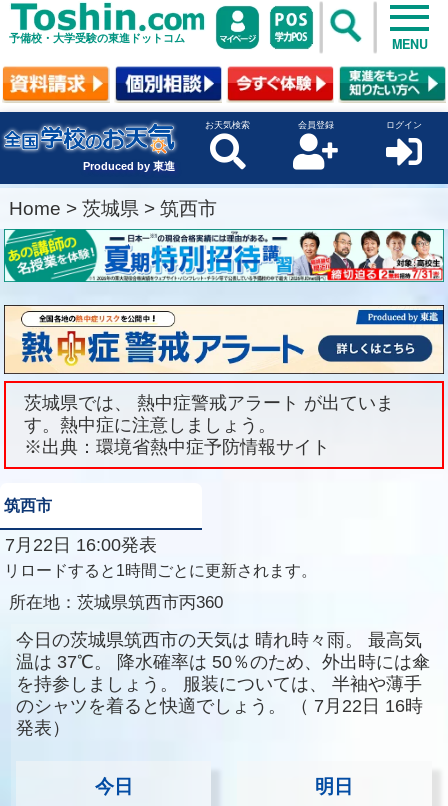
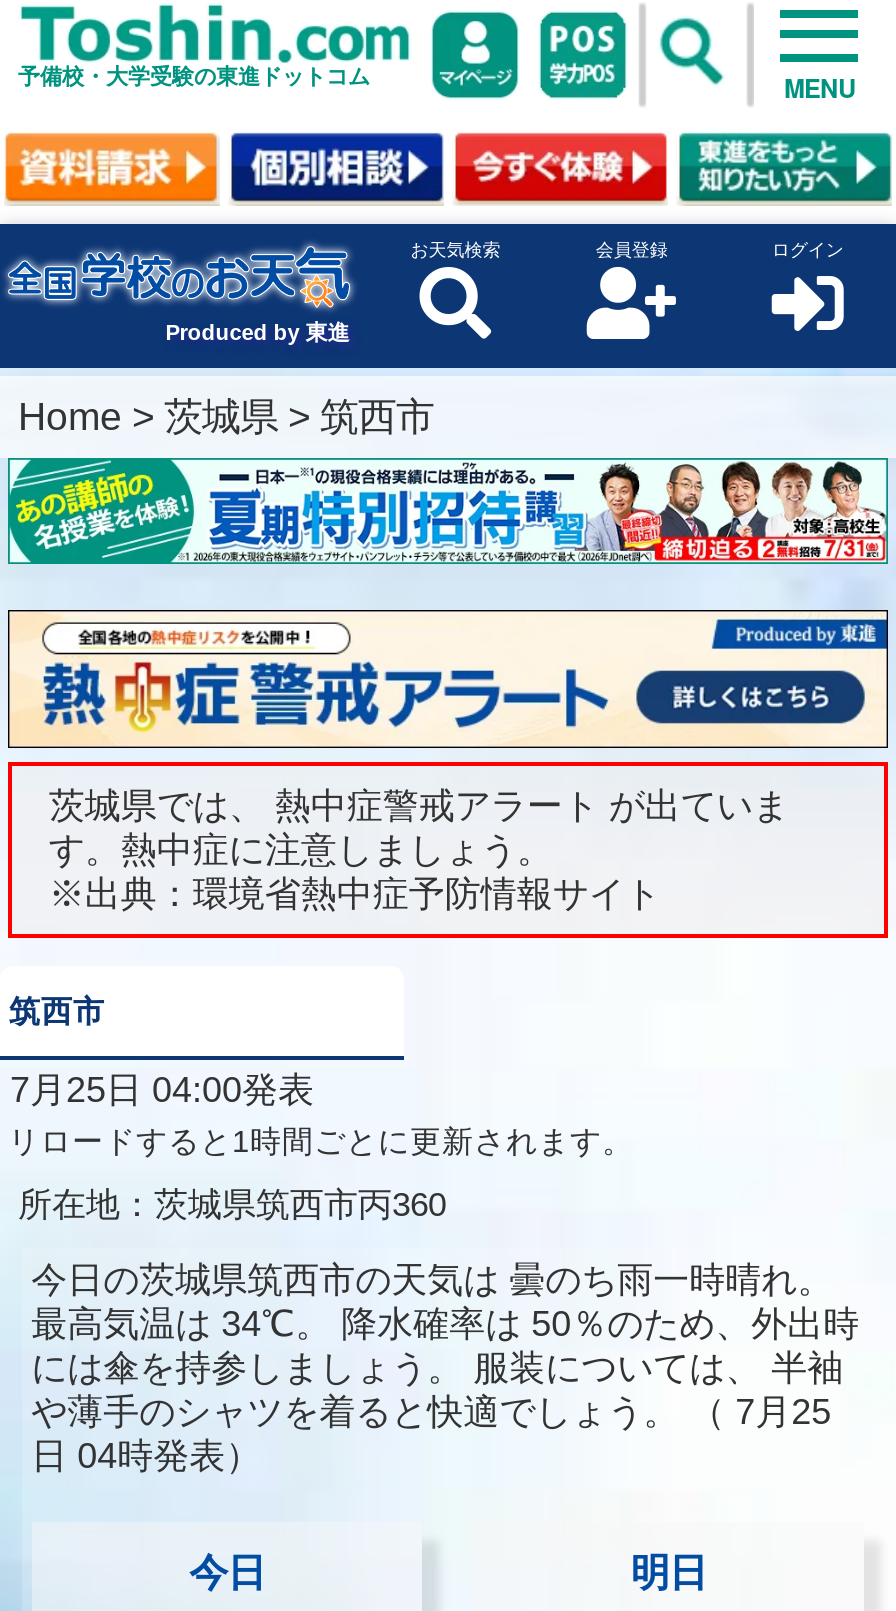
- 7月22日 16:00発表
+ 7月25日 04:00発表

- 今日の茨城県筑西市の天気は 晴れ時々雨。 最高気
- 温は 37℃。 降水確率は 50％のため、外出時には傘
- を持参しましょう。 服装については、 半袖や薄手
- のシャツを着ると快適でしょう。（ 7月22日 16時
- 発表）
+ 今日の茨城県筑西市の天気は 曇のち雨一時晴れ。
+ 最高気温は 34℃。 降水確率は 50％のため、外出時
+ には傘を持参しましょう。 服装については、 半袖
+ や薄手のシャツを着ると快適でしょう。（ 7月25
+ 日 04時発表）
